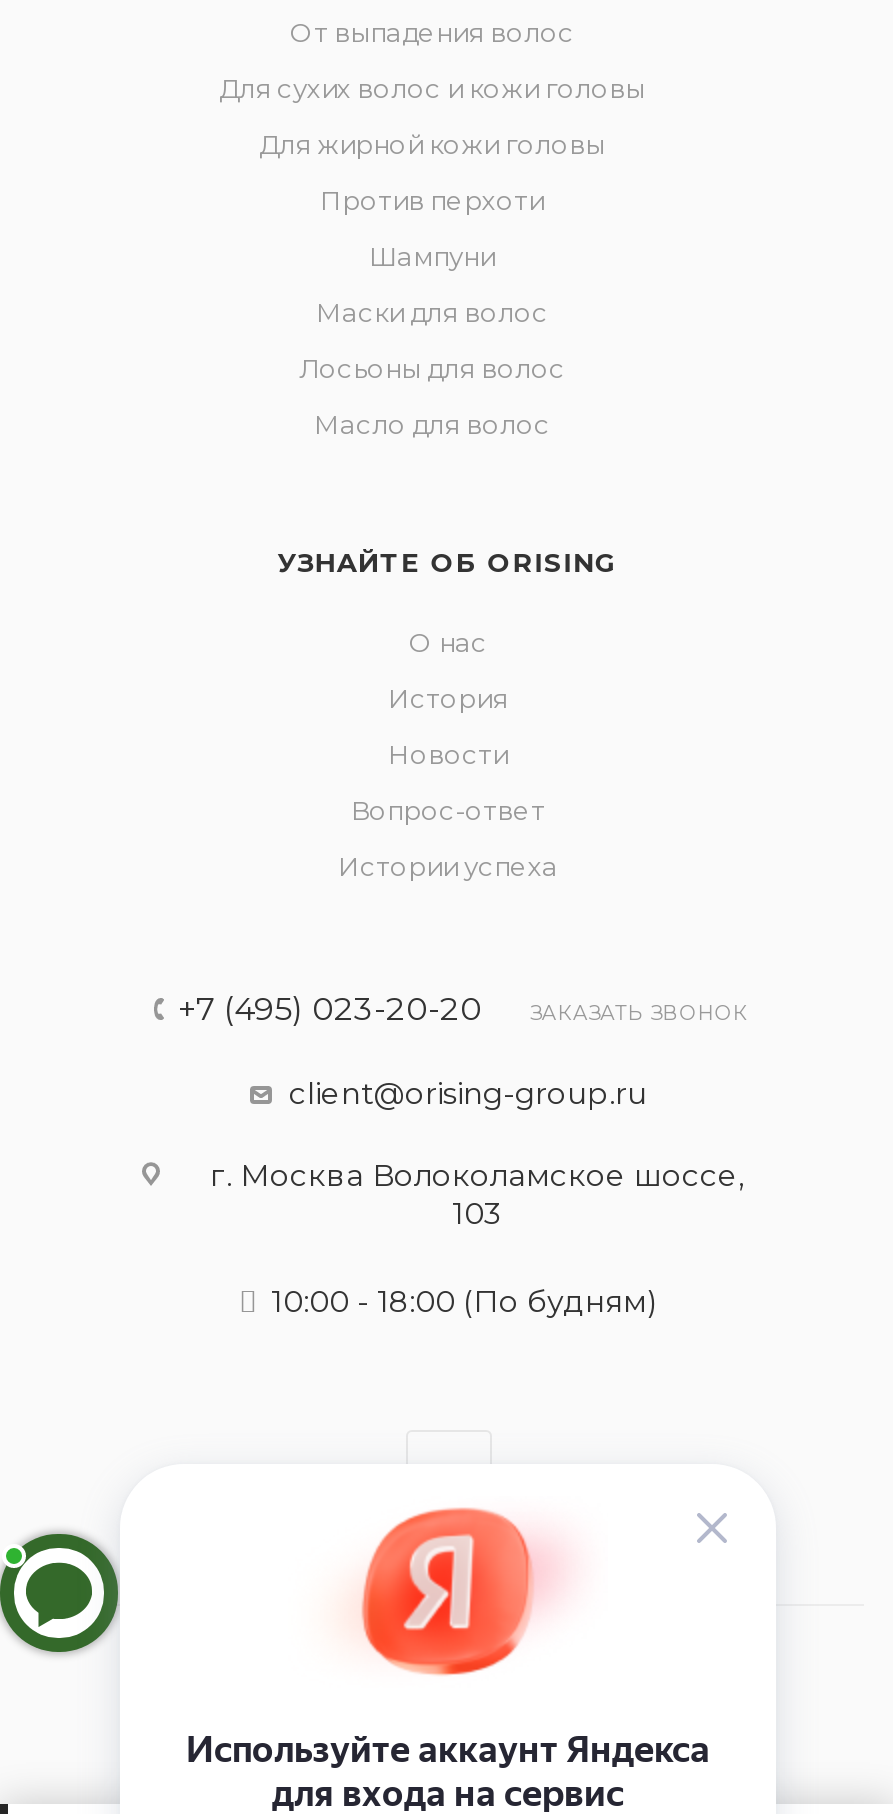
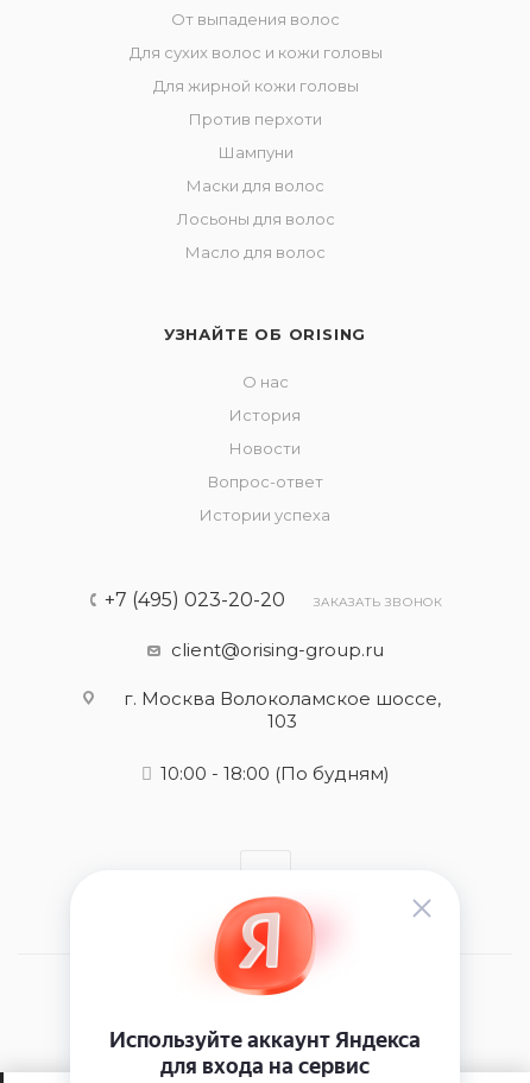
- [image]
